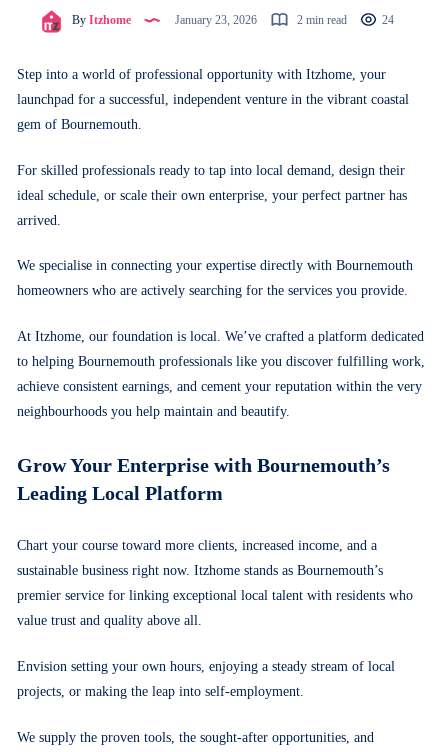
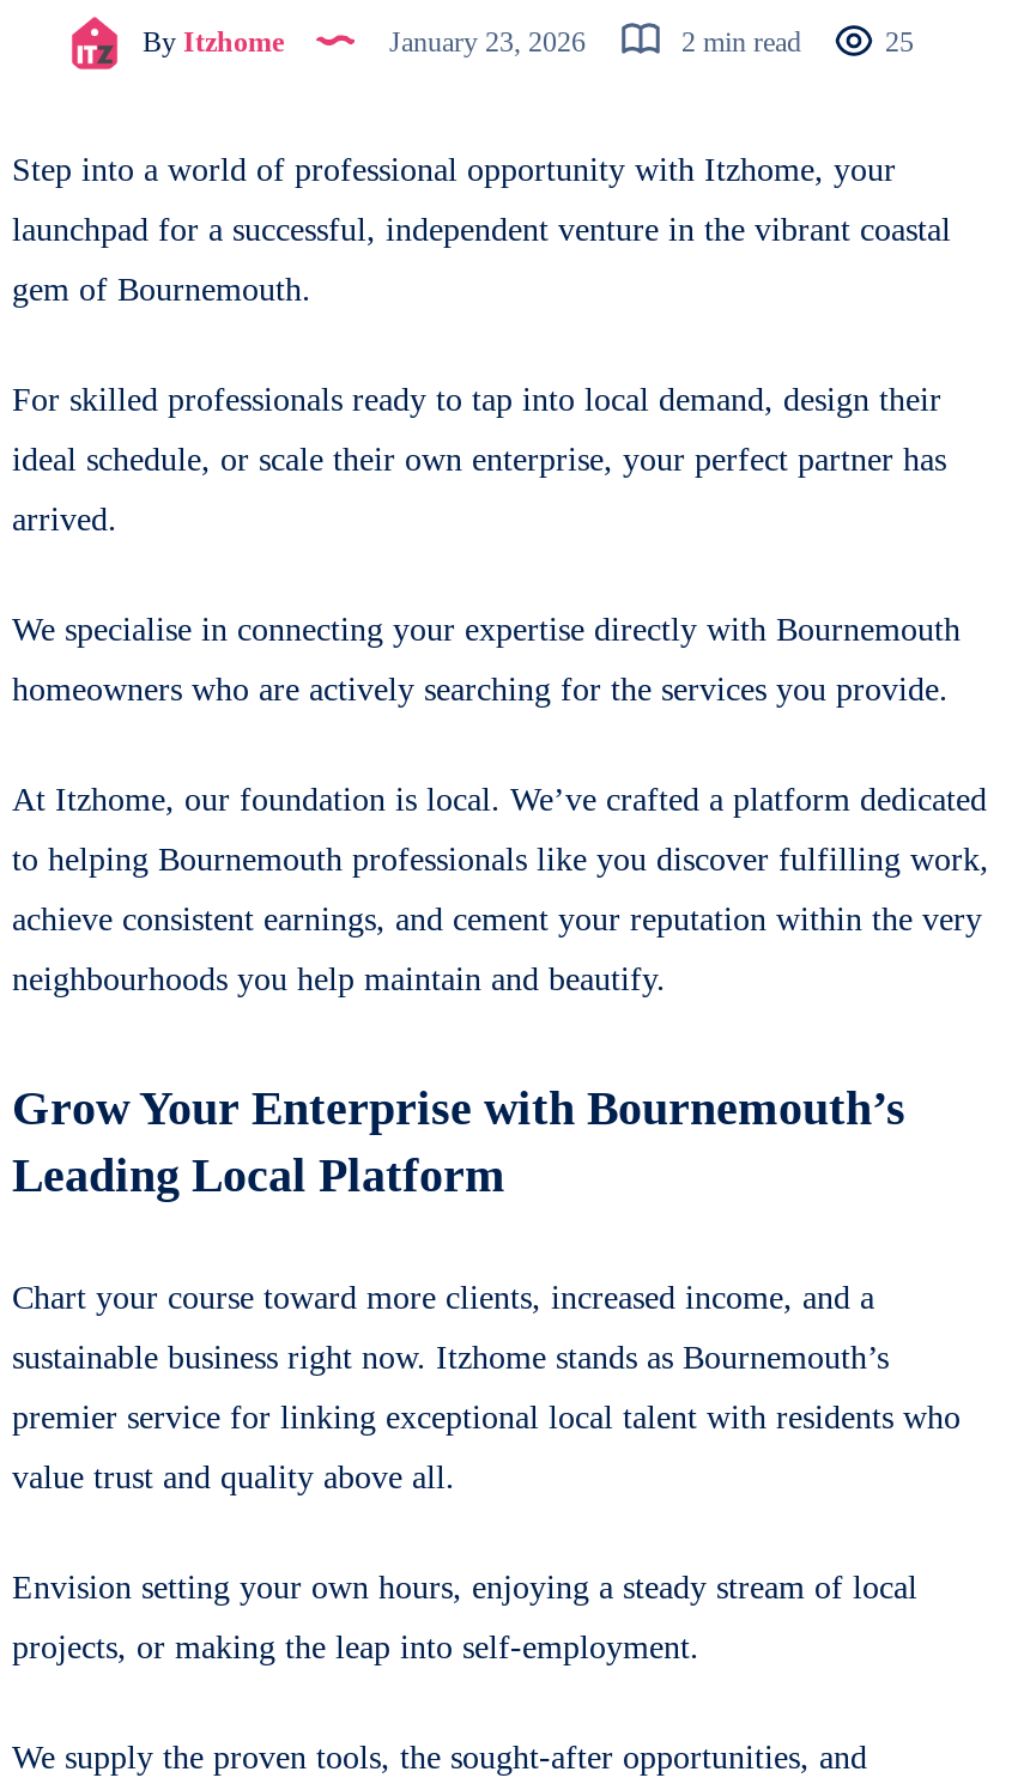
- 24
+ 25
